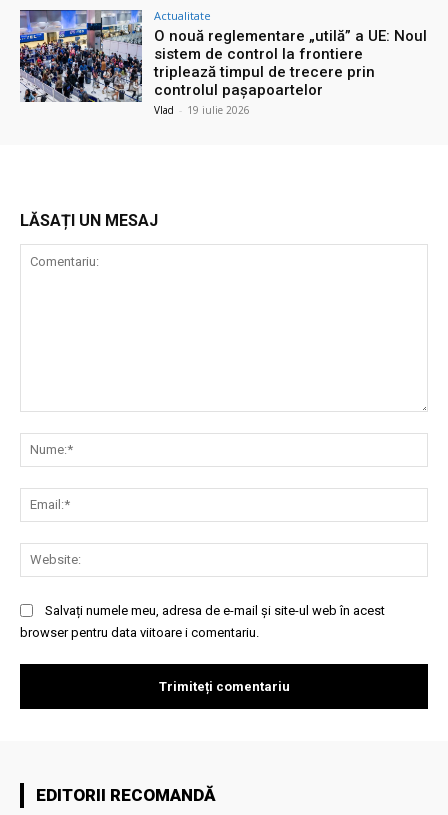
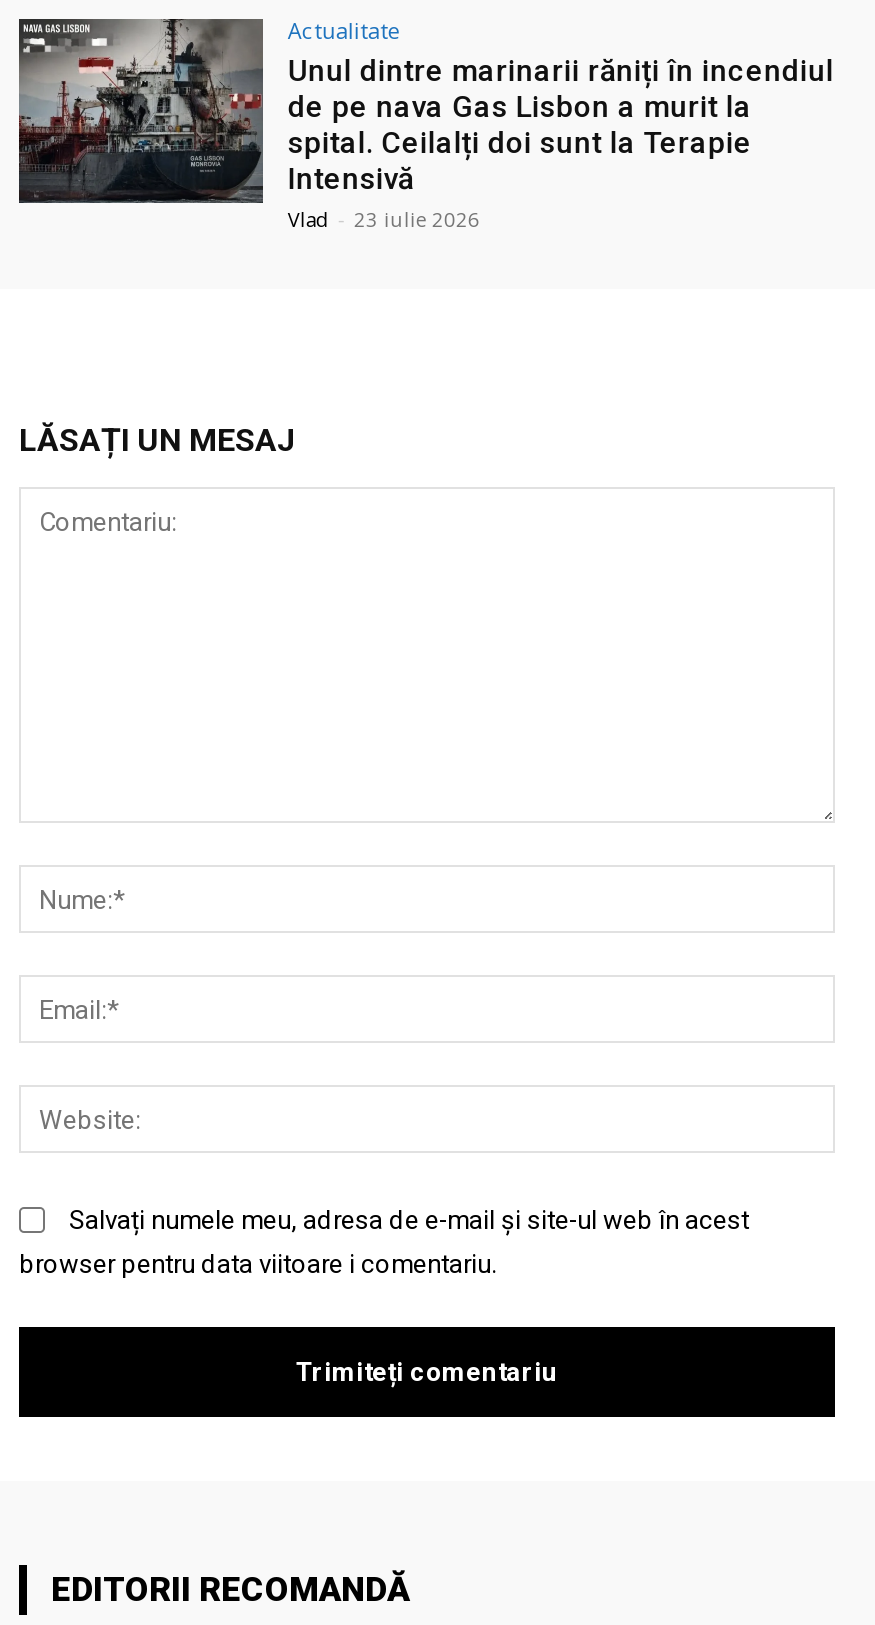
- [image]
- O nouă reglementare „utilă” a UE: Noul
- sistem de control la frontiere
- triplează timpul de trecere prin
- controlul paşapoartelor
- Vlad - 19 iulie 2026
+ [image]
+ Unul dintre marinarii răniți în incendiul
+ de pe nava Gas Lisbon a murit la
+ spital. Ceilalți doi sunt la Terapie
+ Intensivă
+ Vlad - 23 iulie 2026
